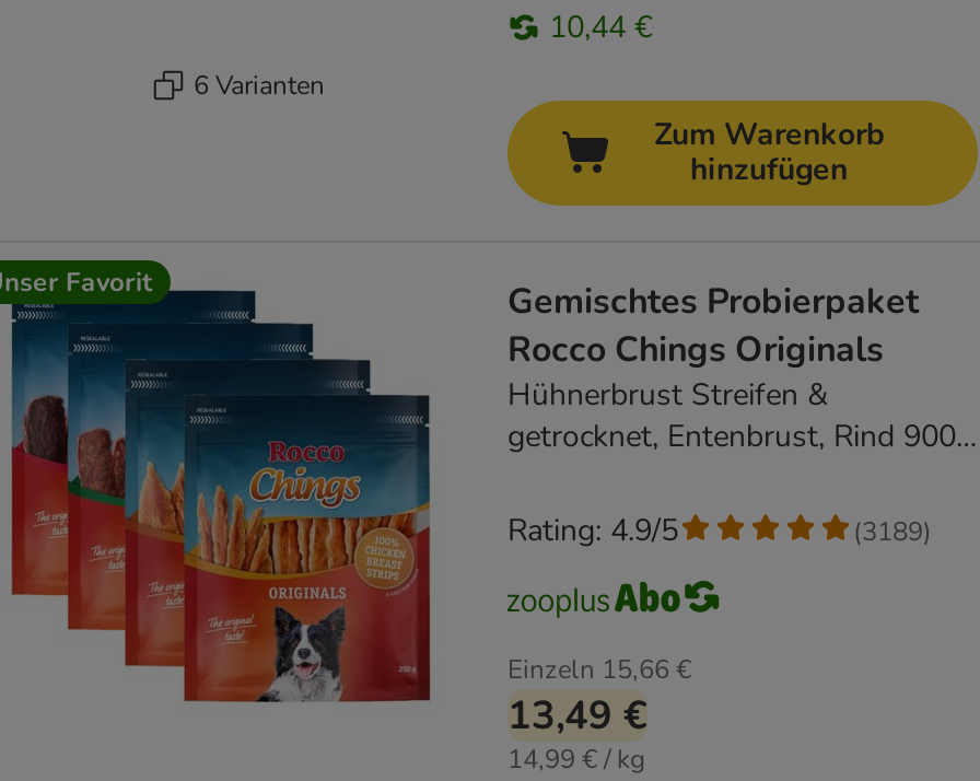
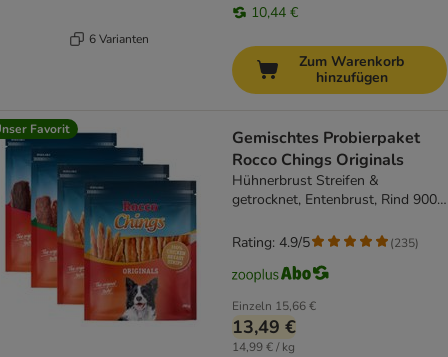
- (3189)
+ (235)
